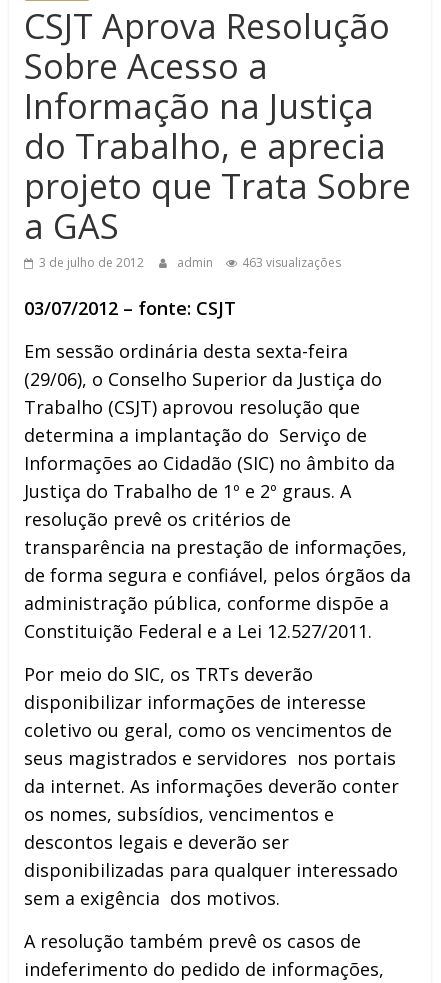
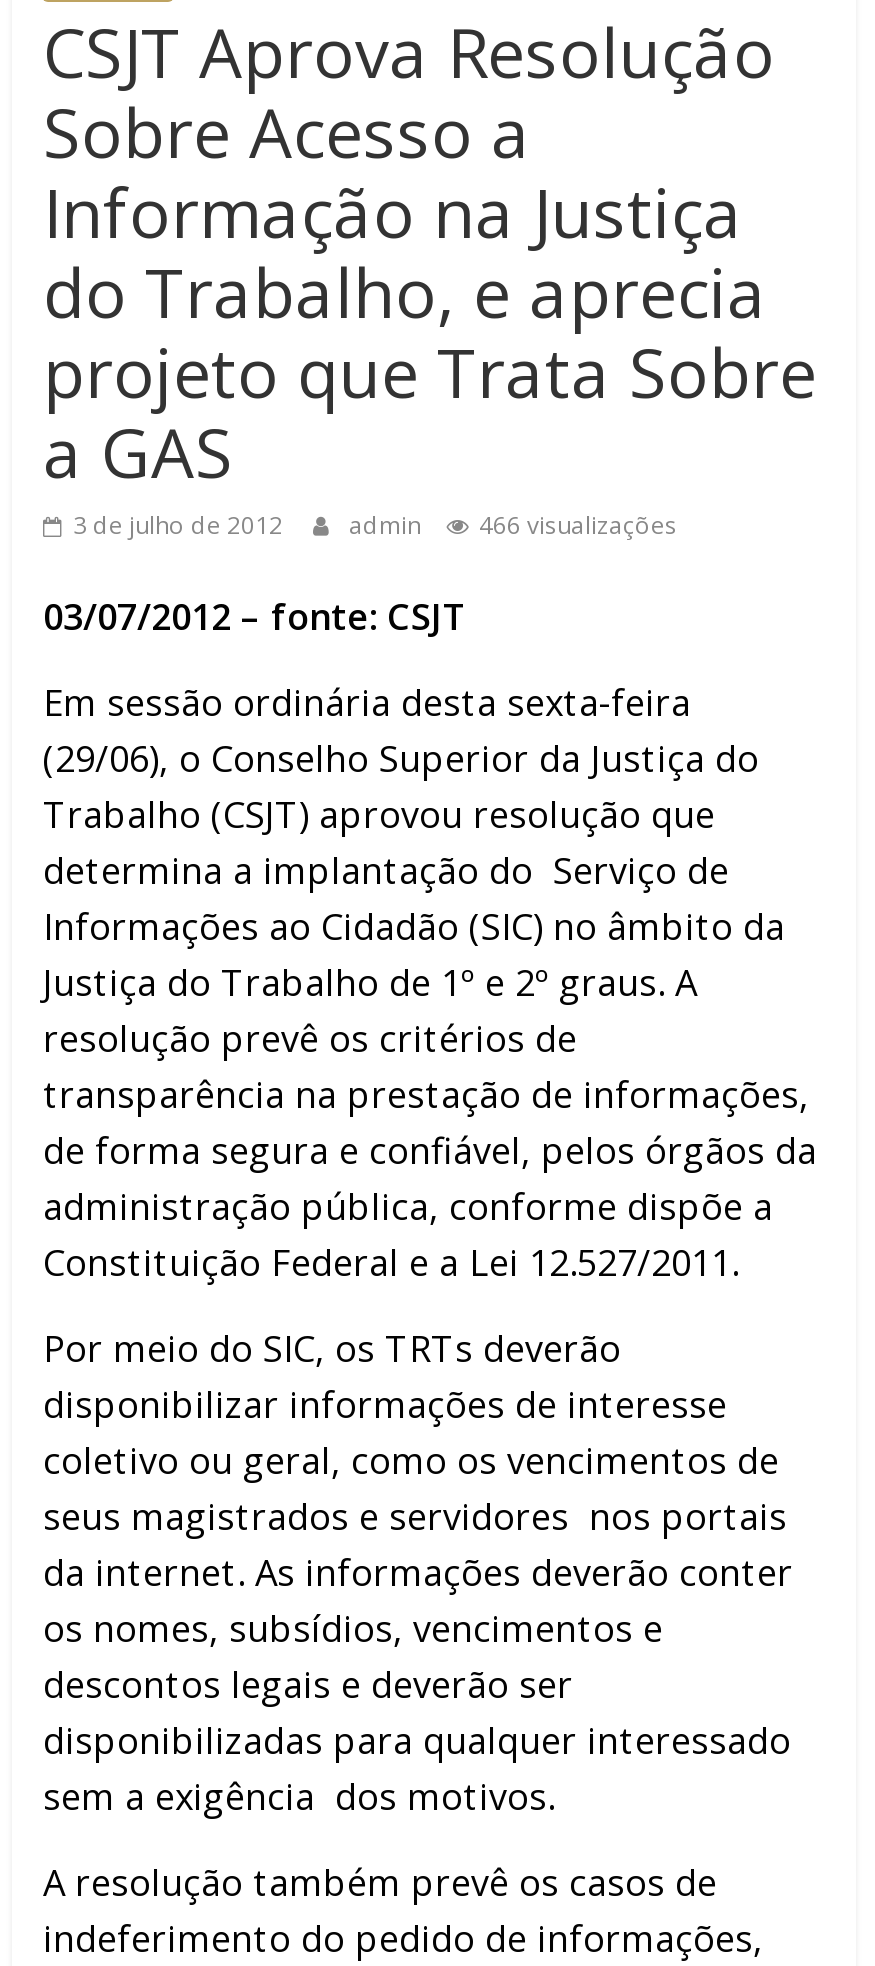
- 463 visualizações
+ 466 visualizações
